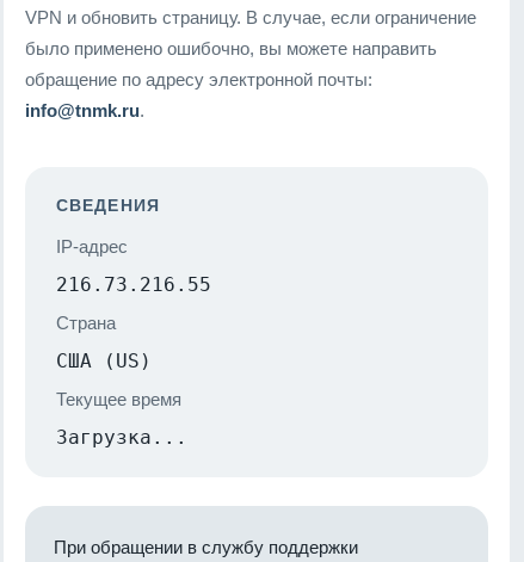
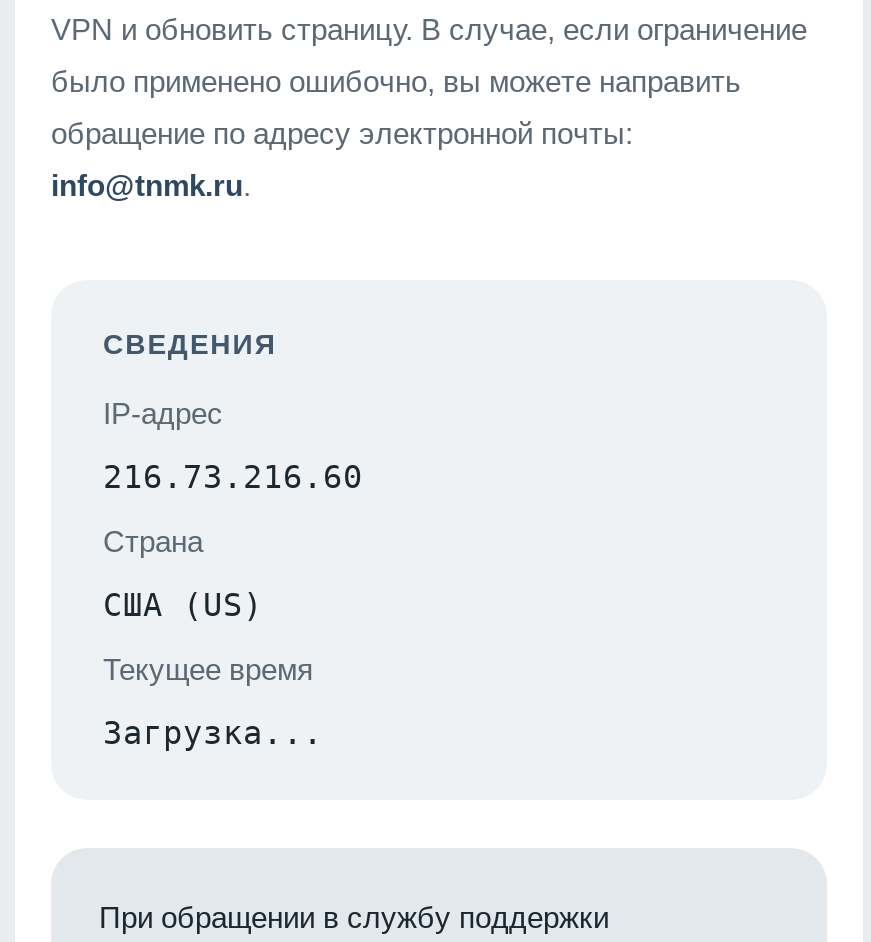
- 216.73.216.55
+ 216.73.216.60
